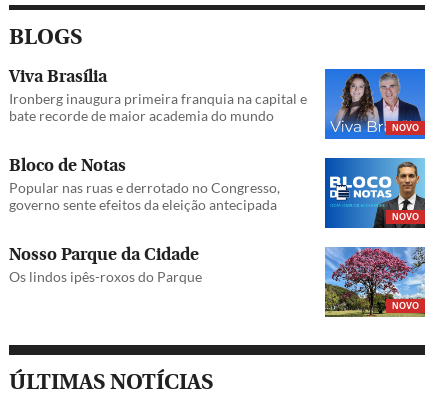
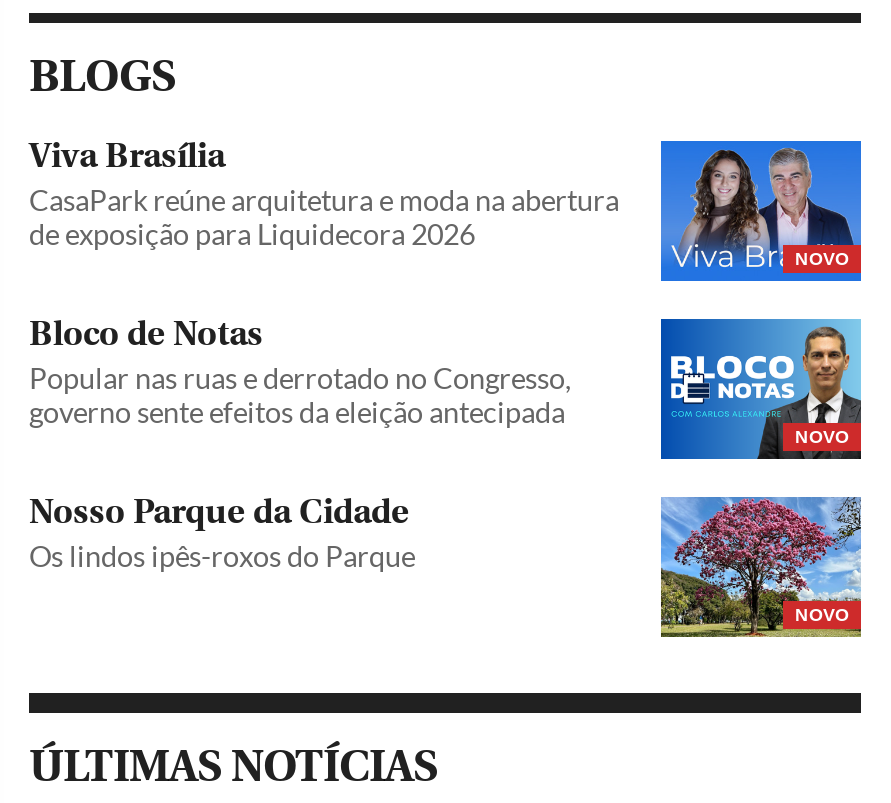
- Ironberg inaugura primeira franquia na capital e
- bate recorde de maior academia do mundo
+ CasaPark reúne arquitetura e moda na abertura
+ de exposição para Liquidecora 2026
